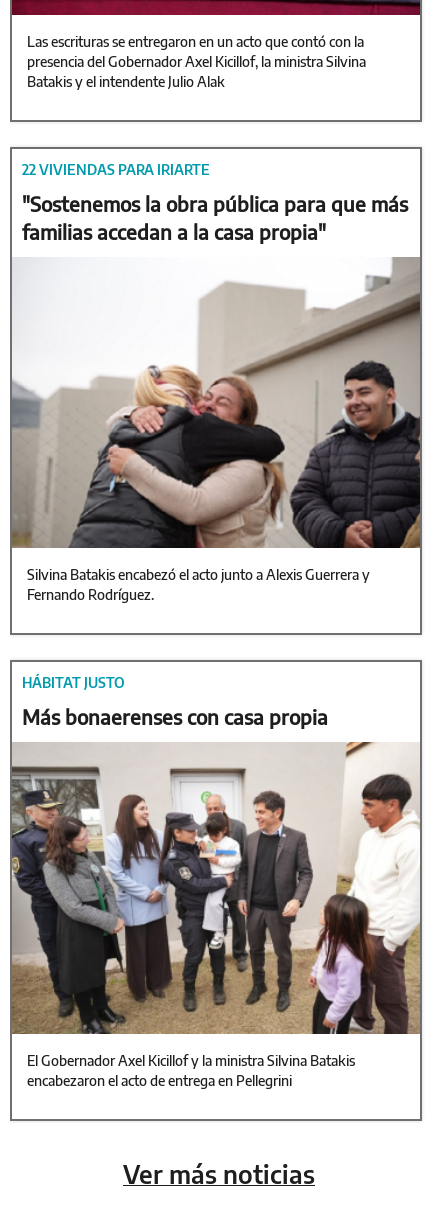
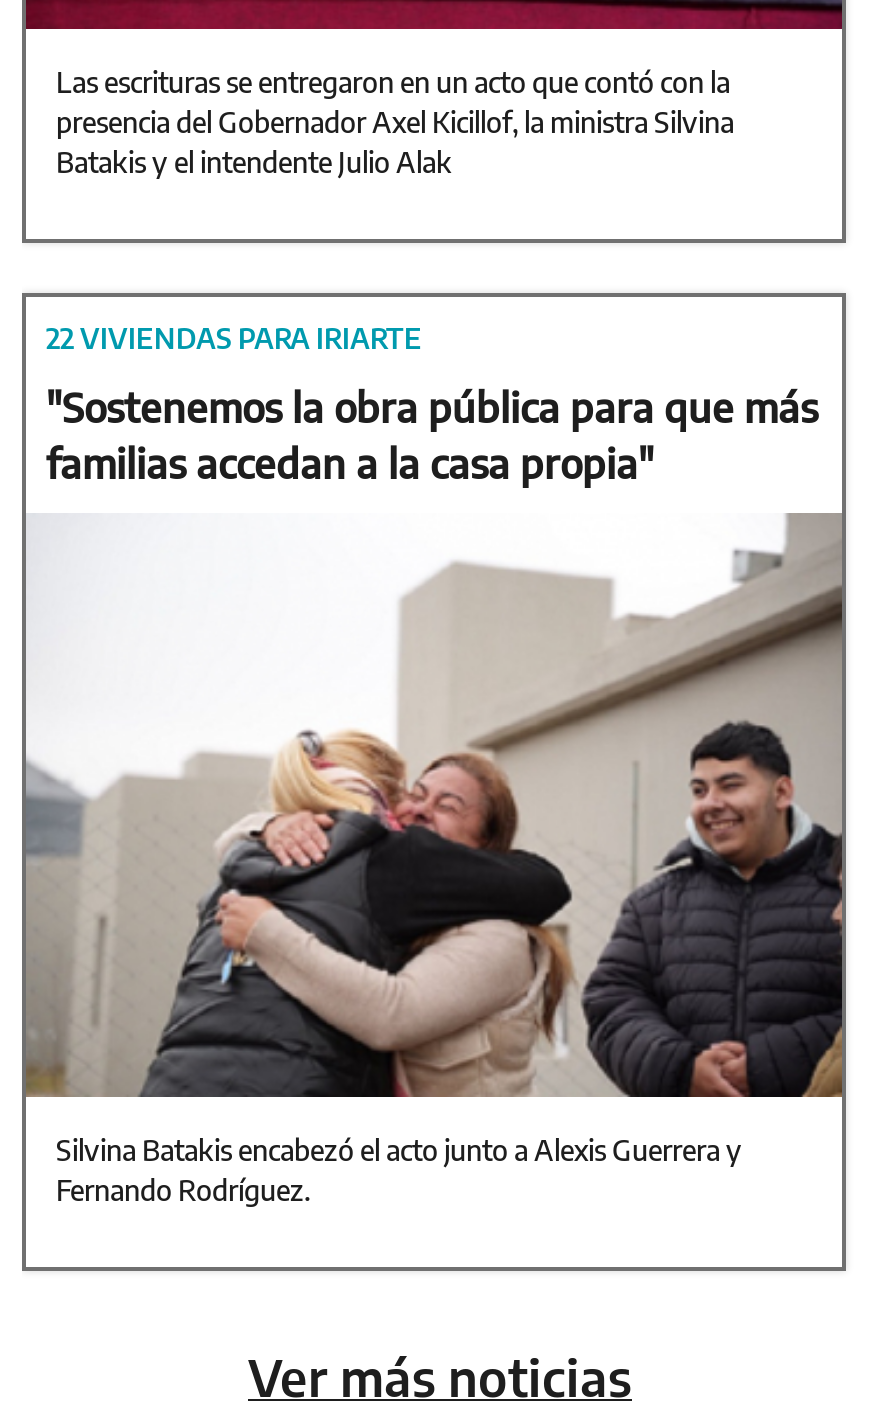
- HÁBITAT JUSTO
- Más bonaerenses con casa propia

- [image]
- El Gobernador Axel Kicillof y la ministra Silvina Batakis
- encabezaron el acto de entrega en Pellegrini
